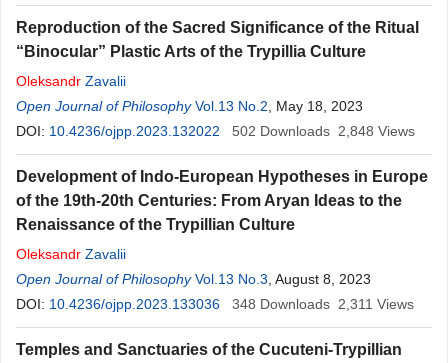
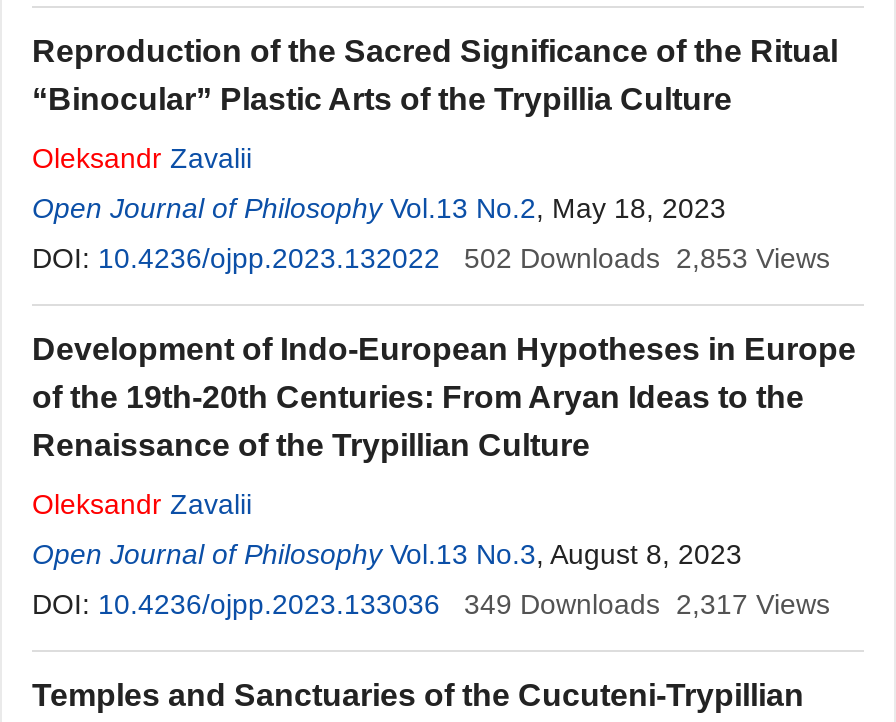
- 502 Downloads 2,848 Views
+ 502 Downloads 2,853 Views

- 348 Downloads 2,311 Views
+ 349 Downloads 2,317 Views
